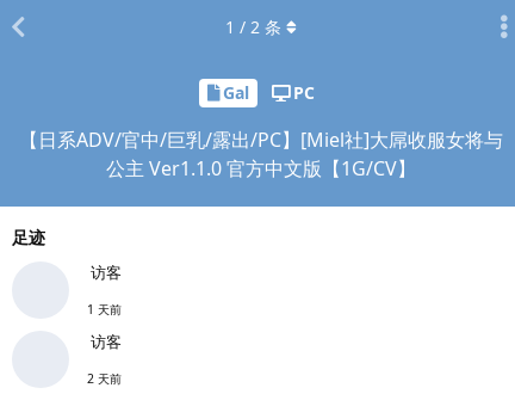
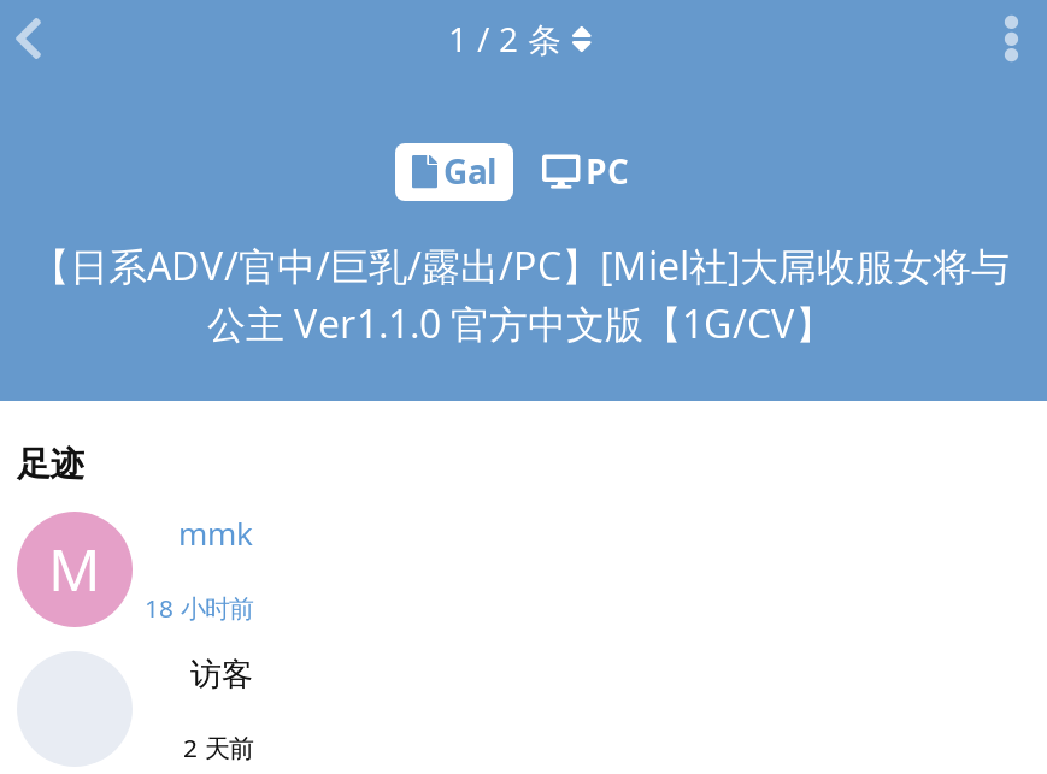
- 访客
+ M
+ mmk

- 1 天前
+ 18 小时前
